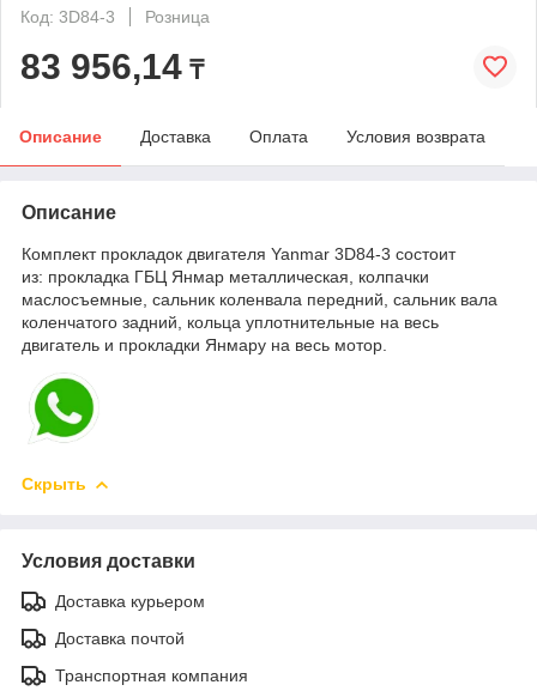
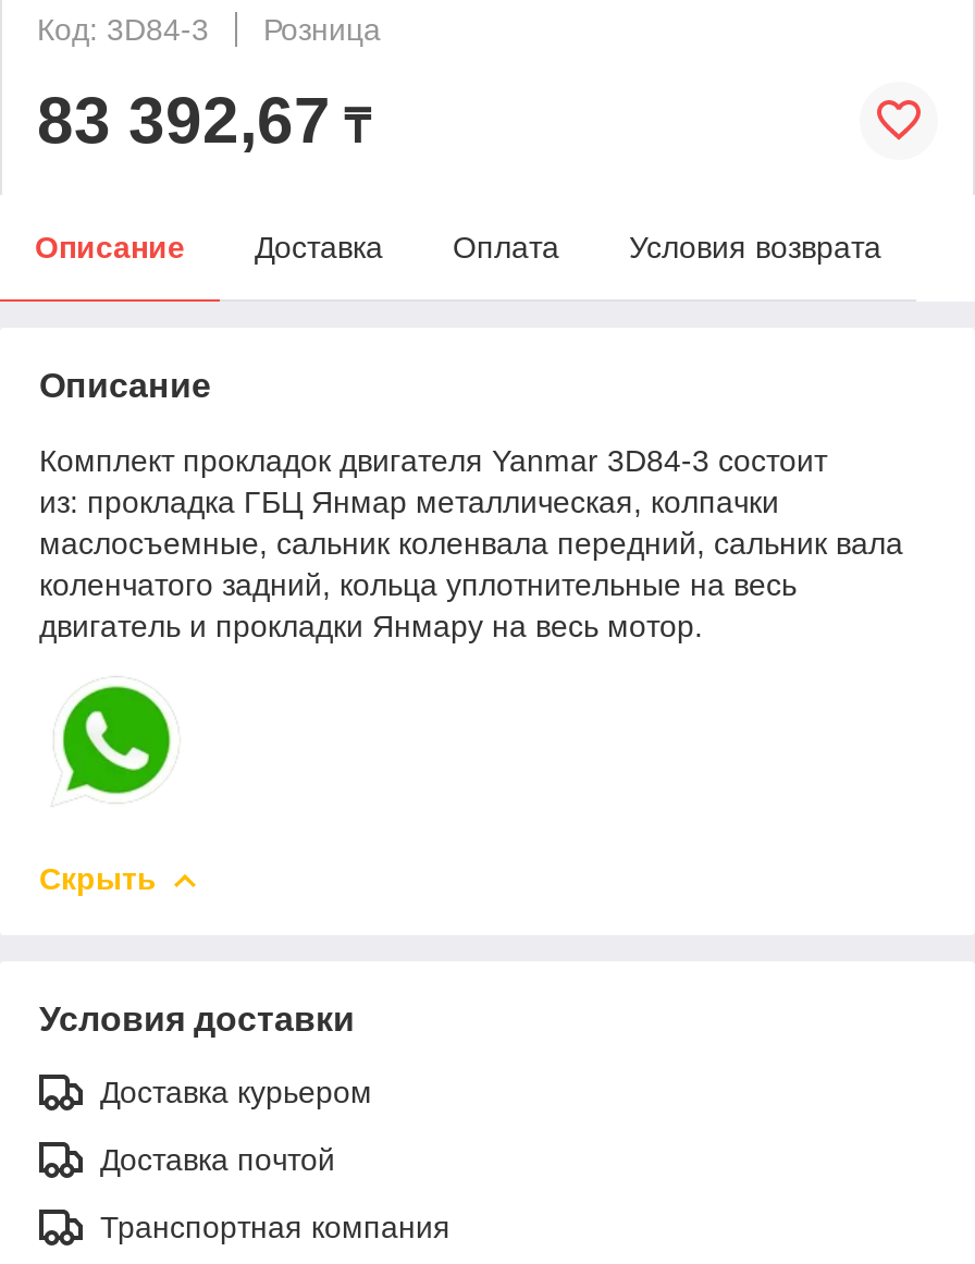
- 83 956,14 ₸
+ 83 392,67 ₸
